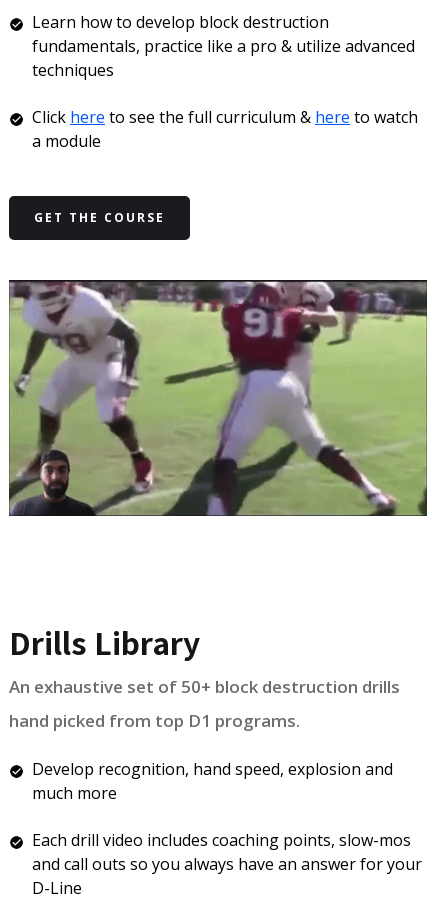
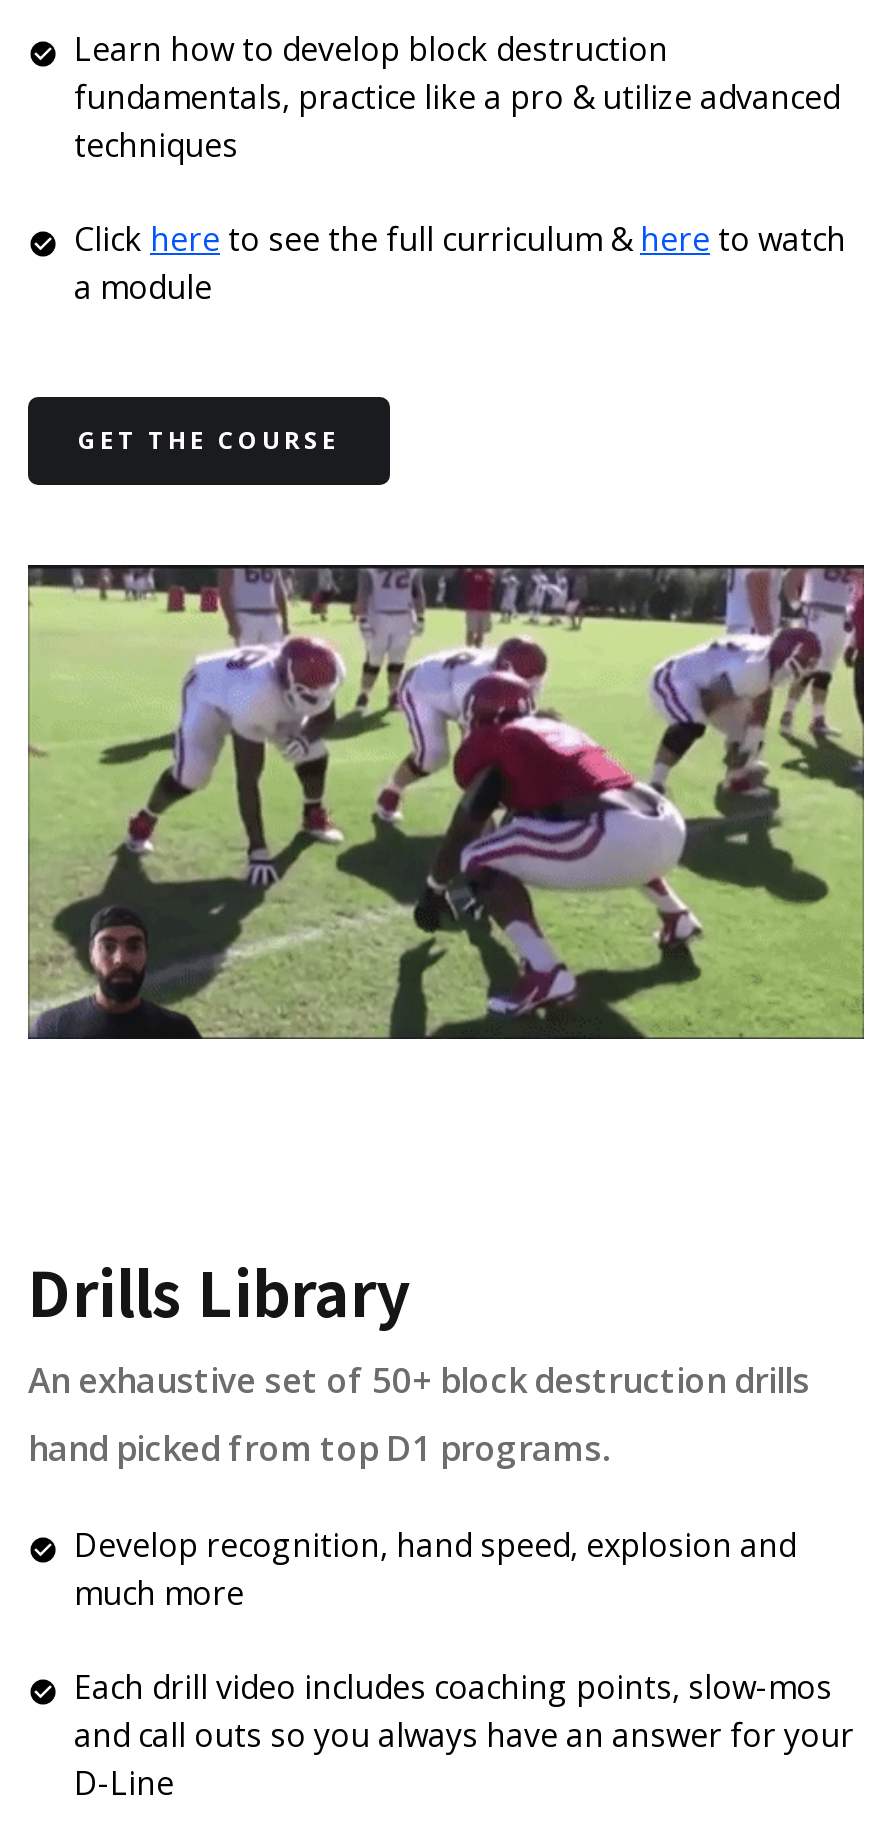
- [image]
+ [image]
